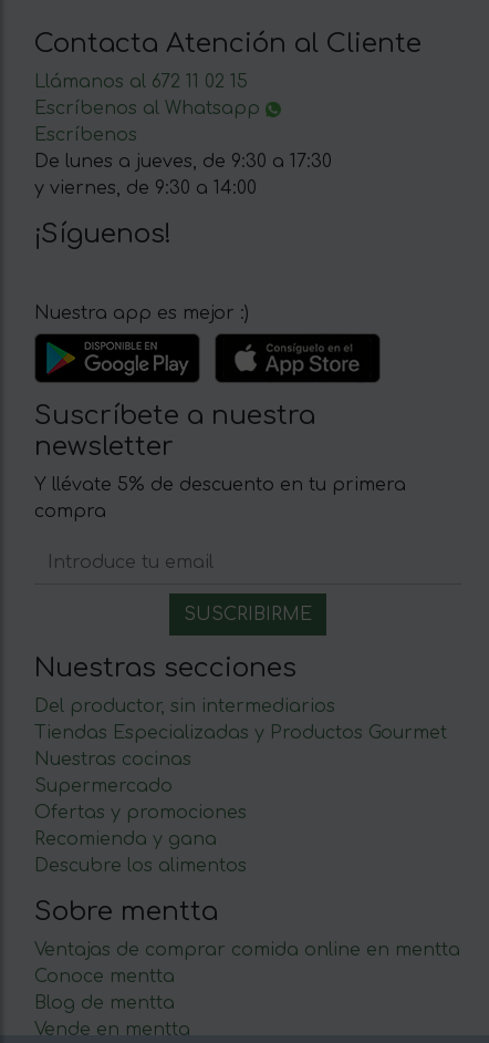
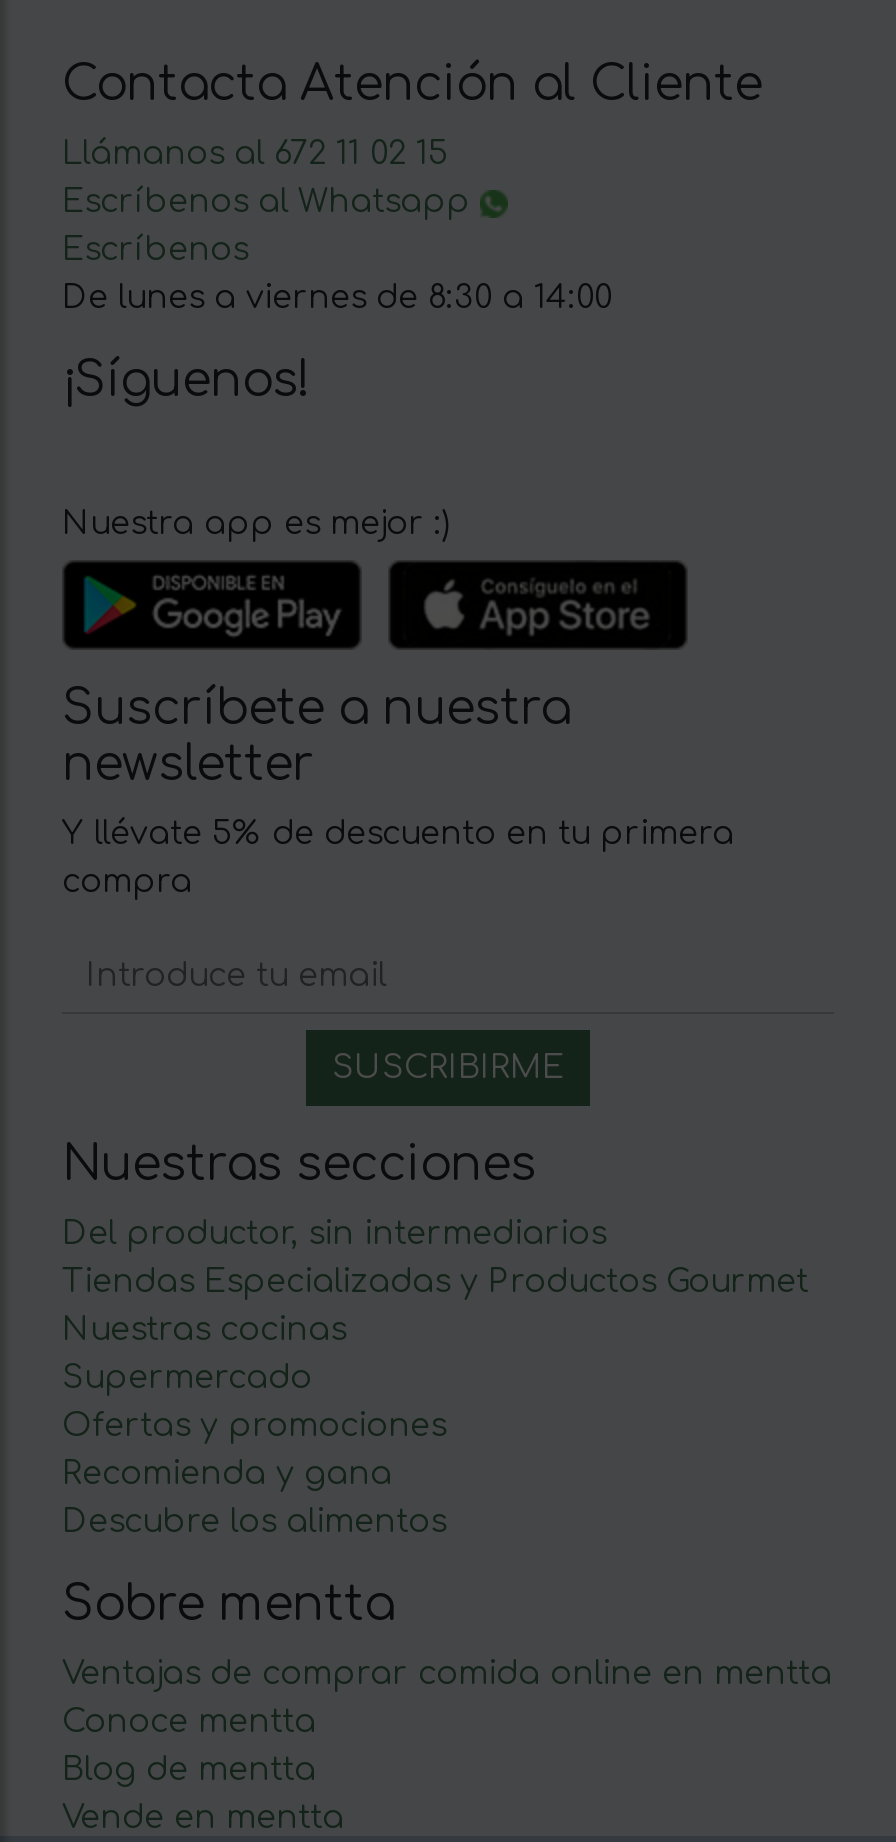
- De lunes a jueves, de 9:30 a 17:30
- y viernes, de 9:30 a 14:00
+ De lunes a viernes de 8:30 a 14:00
